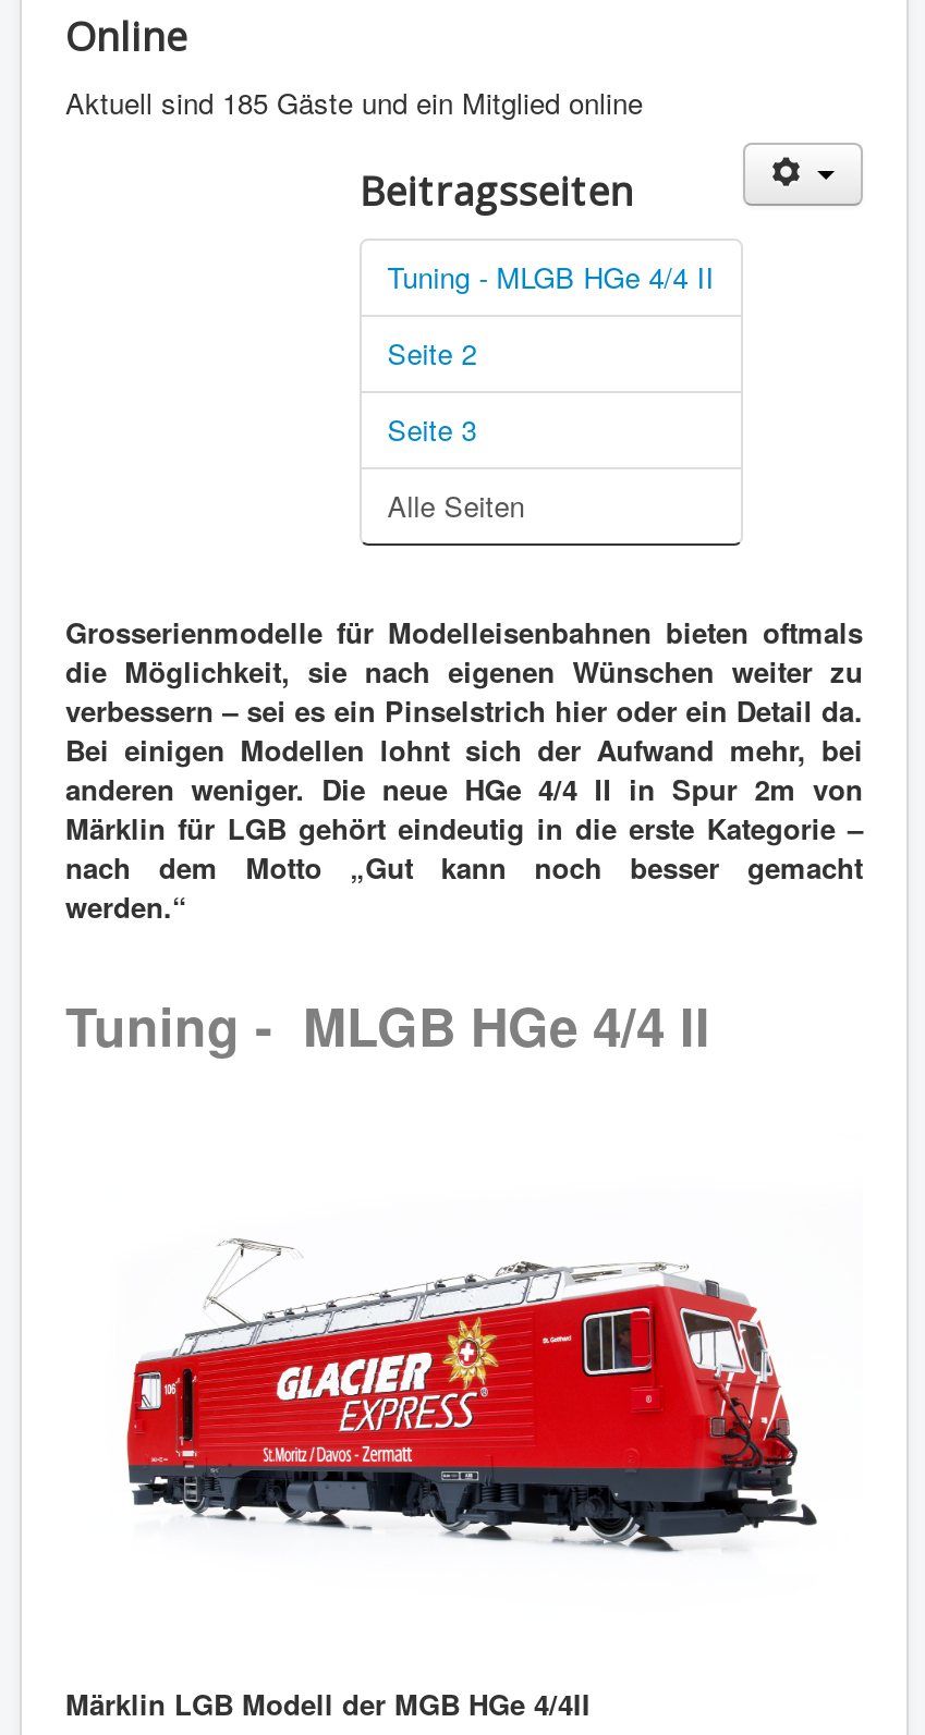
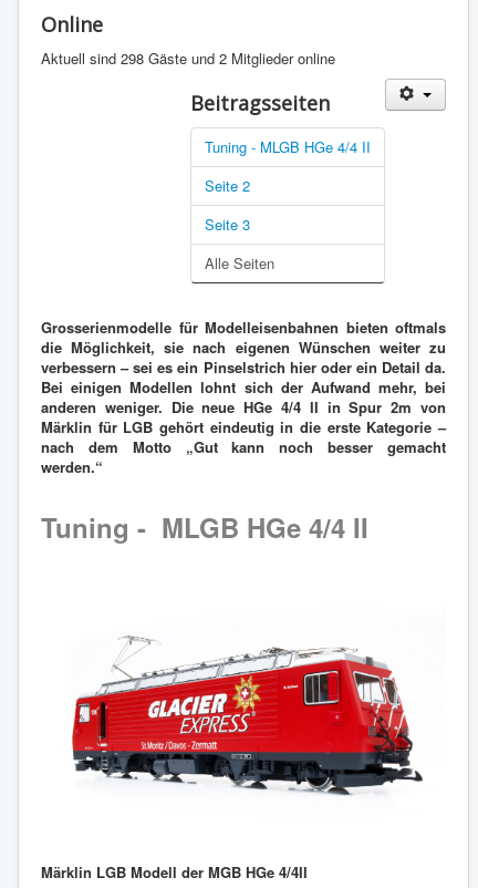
- Aktuell sind 185 Gäste und ein Mitglied online
+ Aktuell sind 298 Gäste und 2 Mitglieder online
